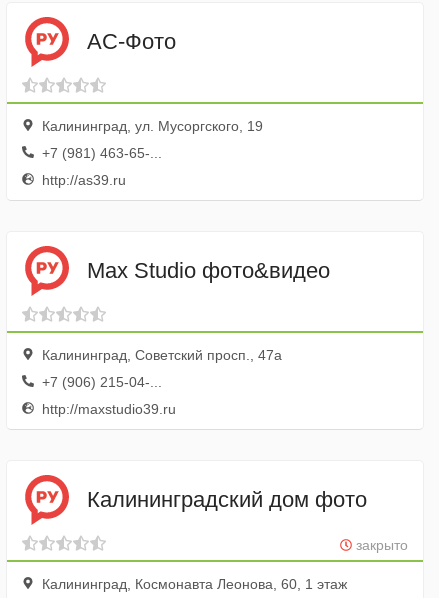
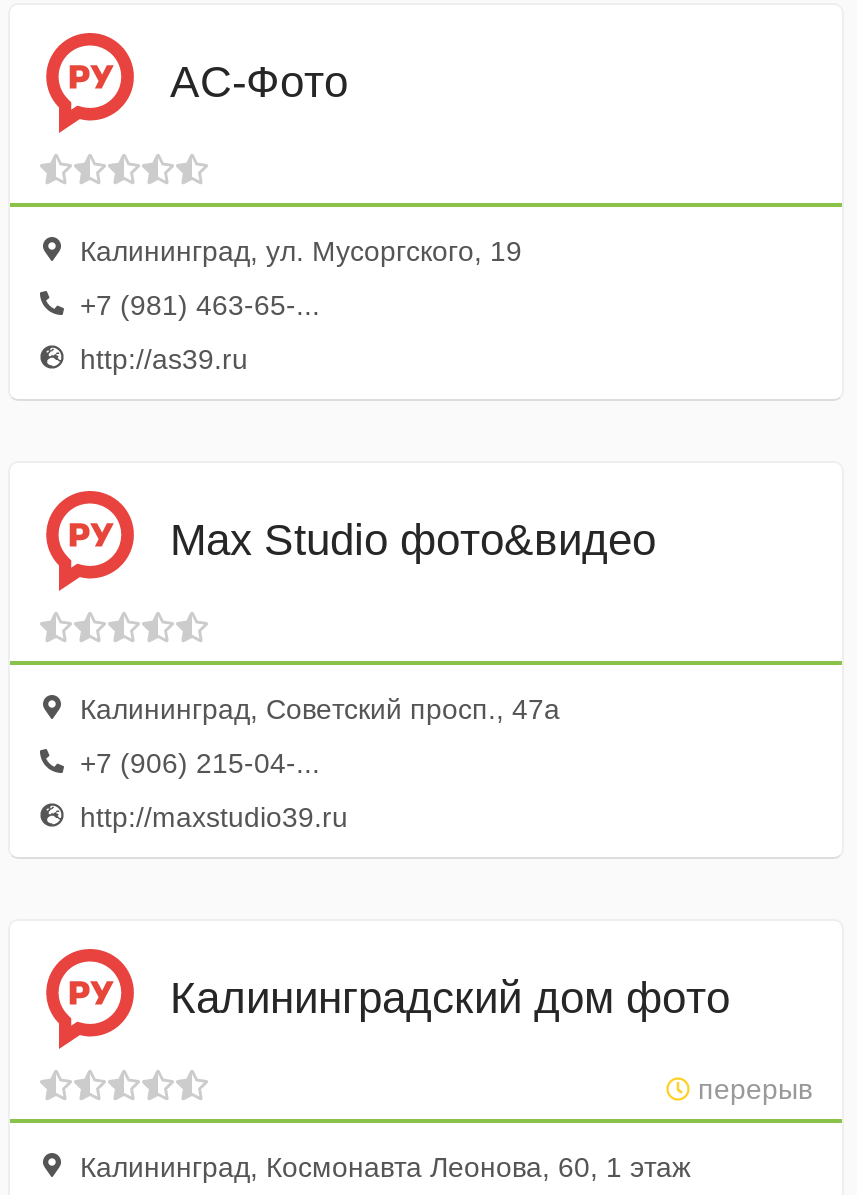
- закрыто
+ перерыв
